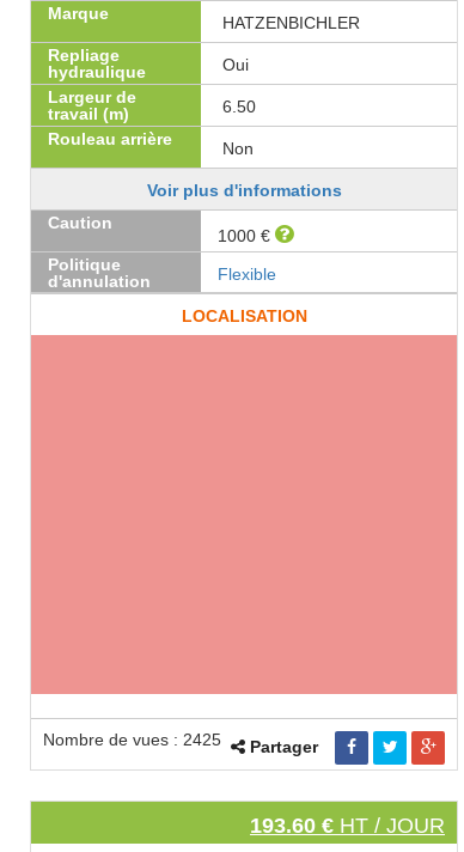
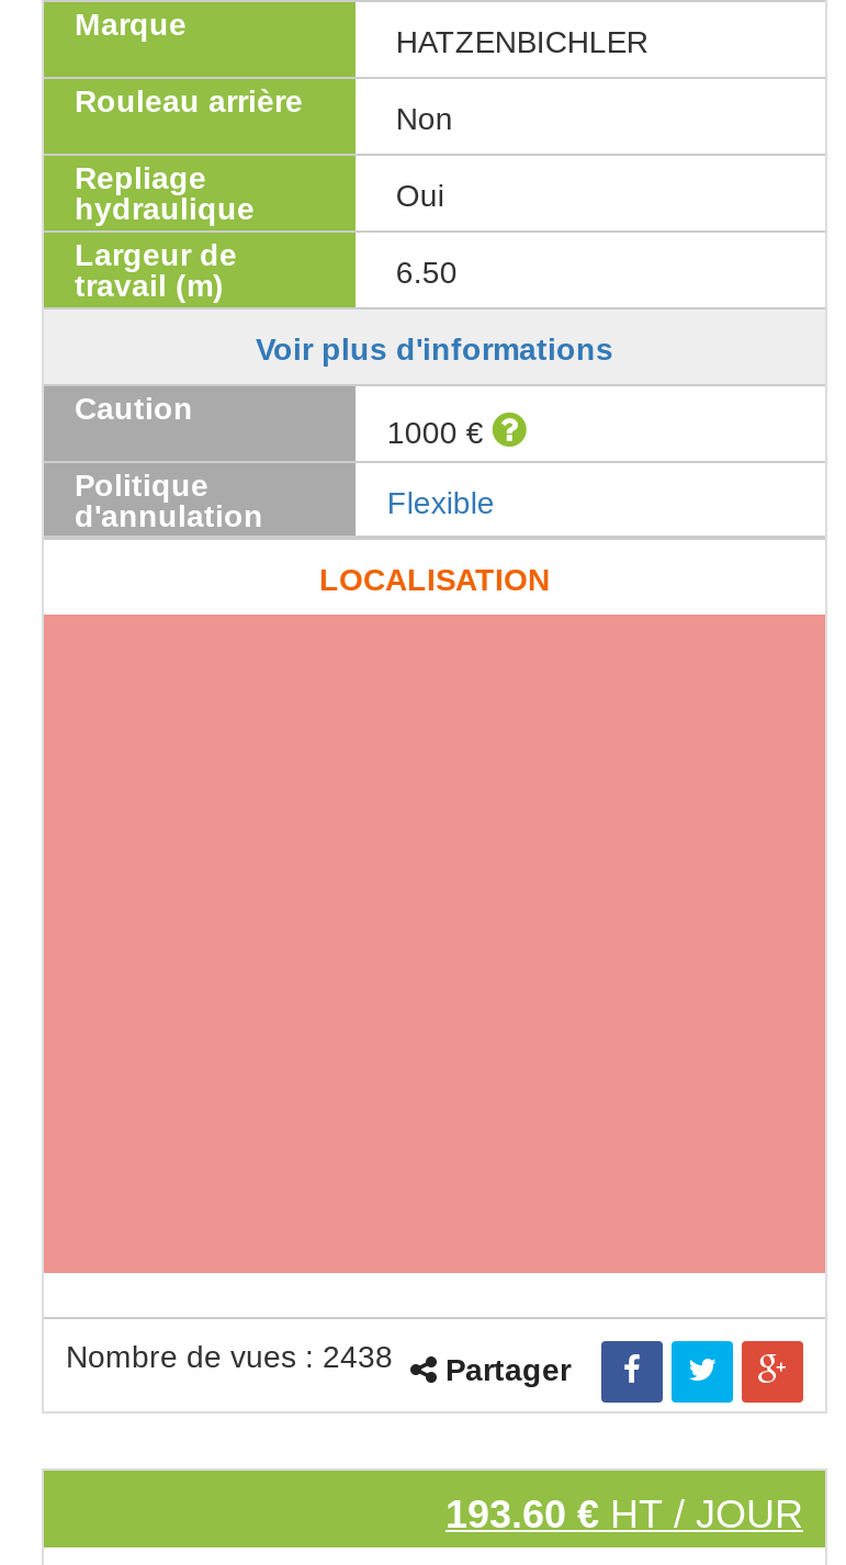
moved down: Repliage | hydraulique | Oui | Largeur de | travail (m) | 6.50

moved up: Rouleau arrière | Non

- Nombre de vues : 2425
+ Nombre de vues : 2438
